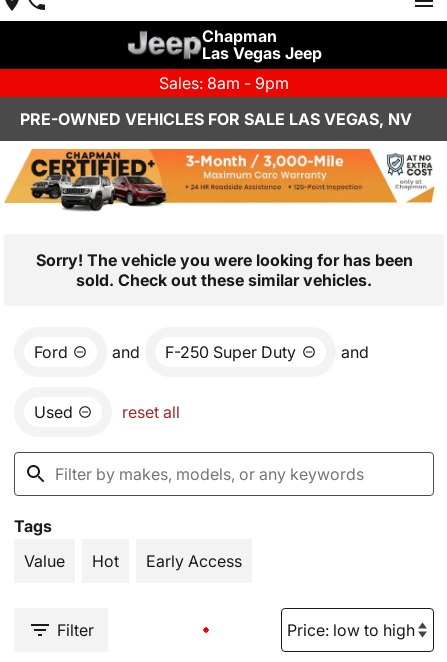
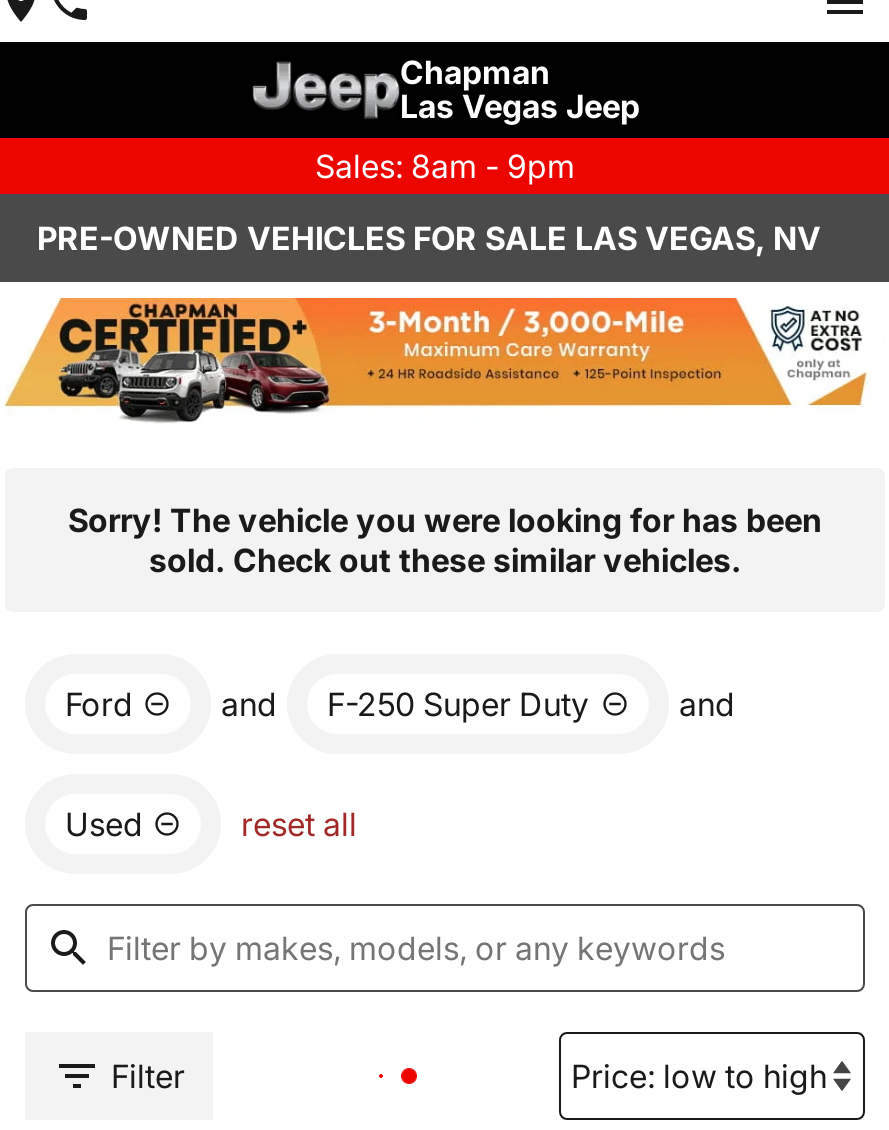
- Tags
- Value
- Hot
- Early Access
